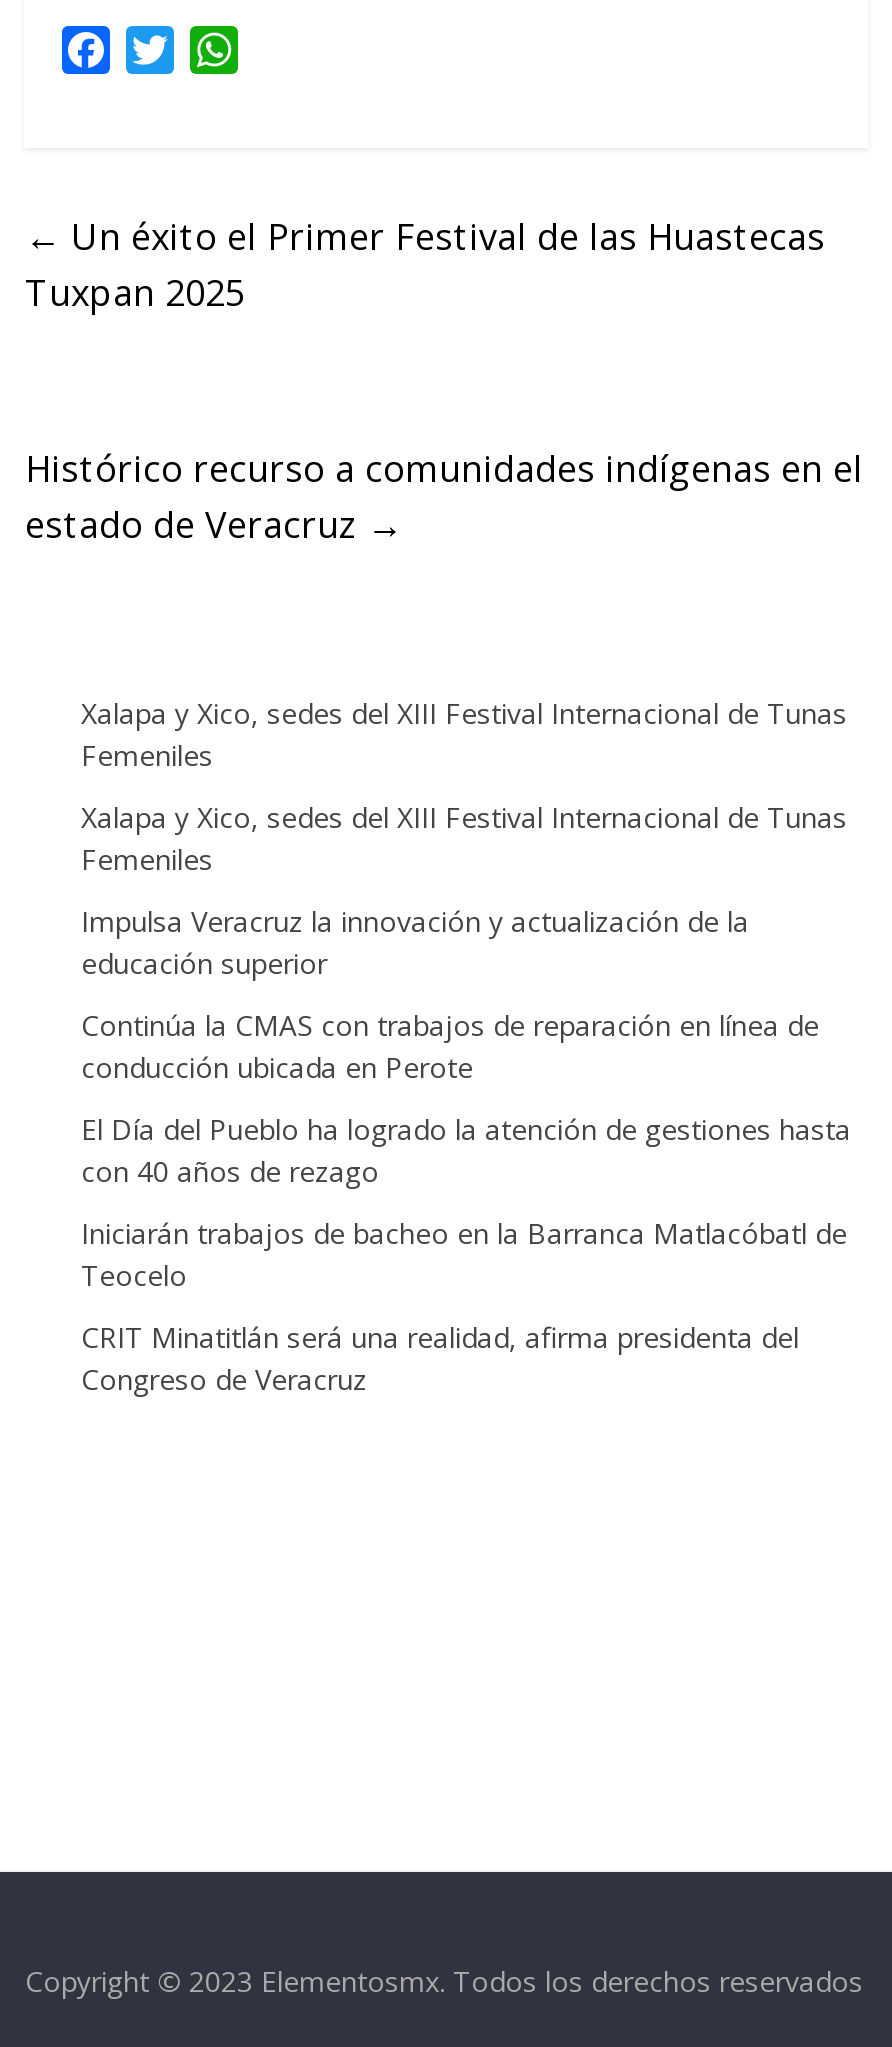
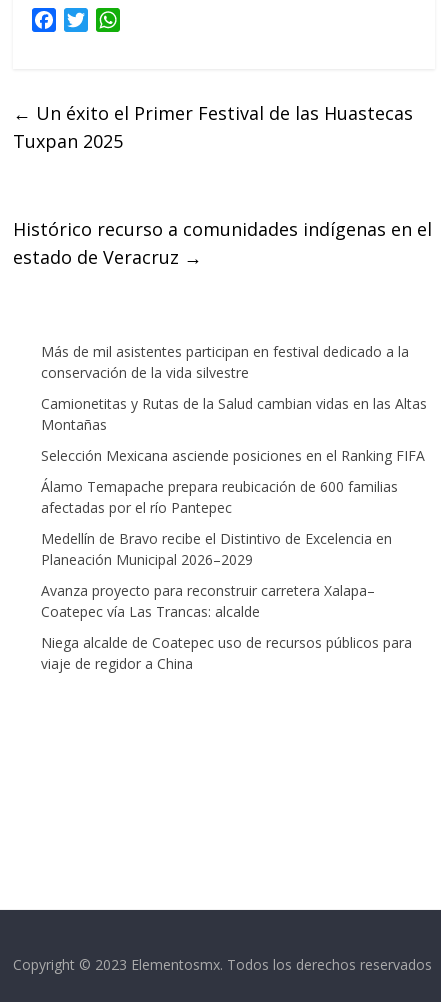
- Xalapa y Xico, sedes del XIII Festival Internacional de Tunas
- Femeniles
+ Más de mil asistentes participan en festival dedicado a la
+ conservación de la vida silvestre

- Xalapa y Xico, sedes del XIII Festival Internacional de Tunas
- Femeniles
+ Camionetitas y Rutas de la Salud cambian vidas en las Altas
+ Montañas

- Impulsa Veracruz la innovación y actualización de la
- educación superior
+ Selección Mexicana asciende posiciones en el Ranking FIFA

- Continúa la CMAS con trabajos de reparación en línea de
- conducción ubicada en Perote
+ Álamo Temapache prepara reubicación de 600 familias
+ afectadas por el río Pantepec

- El Día del Pueblo ha logrado la atención de gestiones hasta
- con 40 años de rezago
+ Medellín de Bravo recibe el Distintivo de Excelencia en
+ Planeación Municipal 2026–2029

- Iniciarán trabajos de bacheo en la Barranca Matlacóbatl de
- Teocelo
+ Avanza proyecto para reconstruir carretera Xalapa–
+ Coatepec vía Las Trancas: alcalde

- CRIT Minatitlán será una realidad, afirma presidenta del
- Congreso de Veracruz
+ Niega alcalde de Coatepec uso de recursos públicos para
+ viaje de regidor a China
